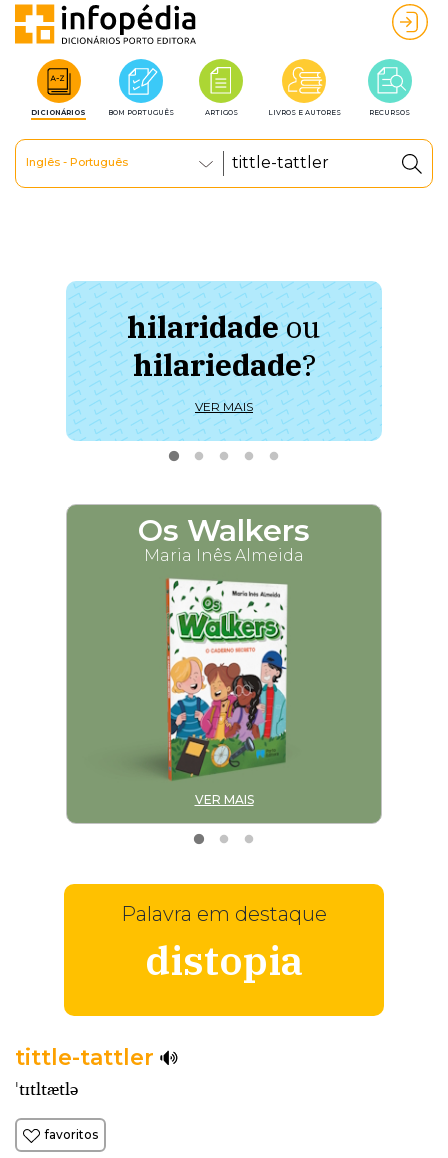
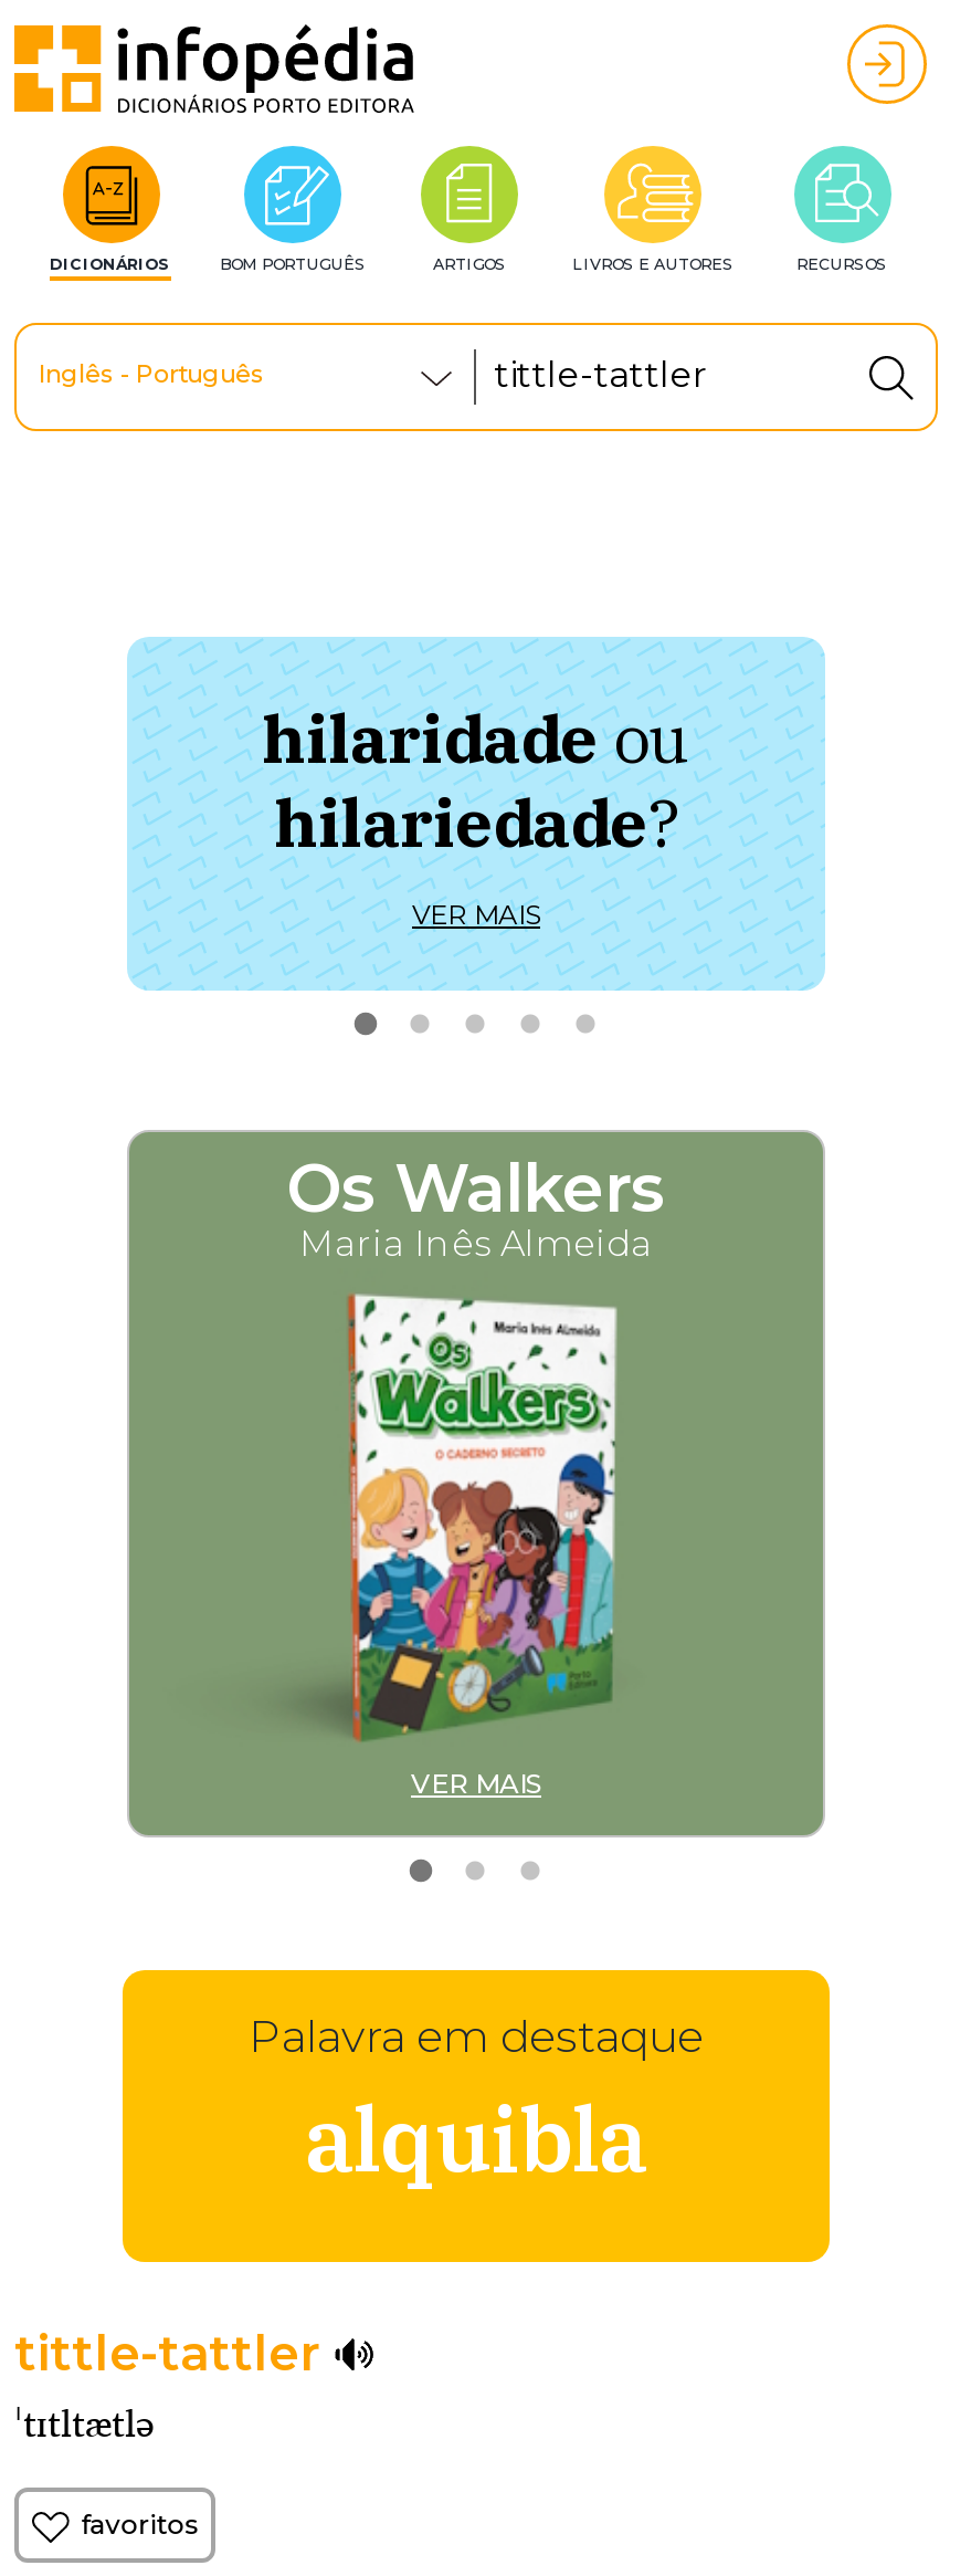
- distopia
+ alquibla
